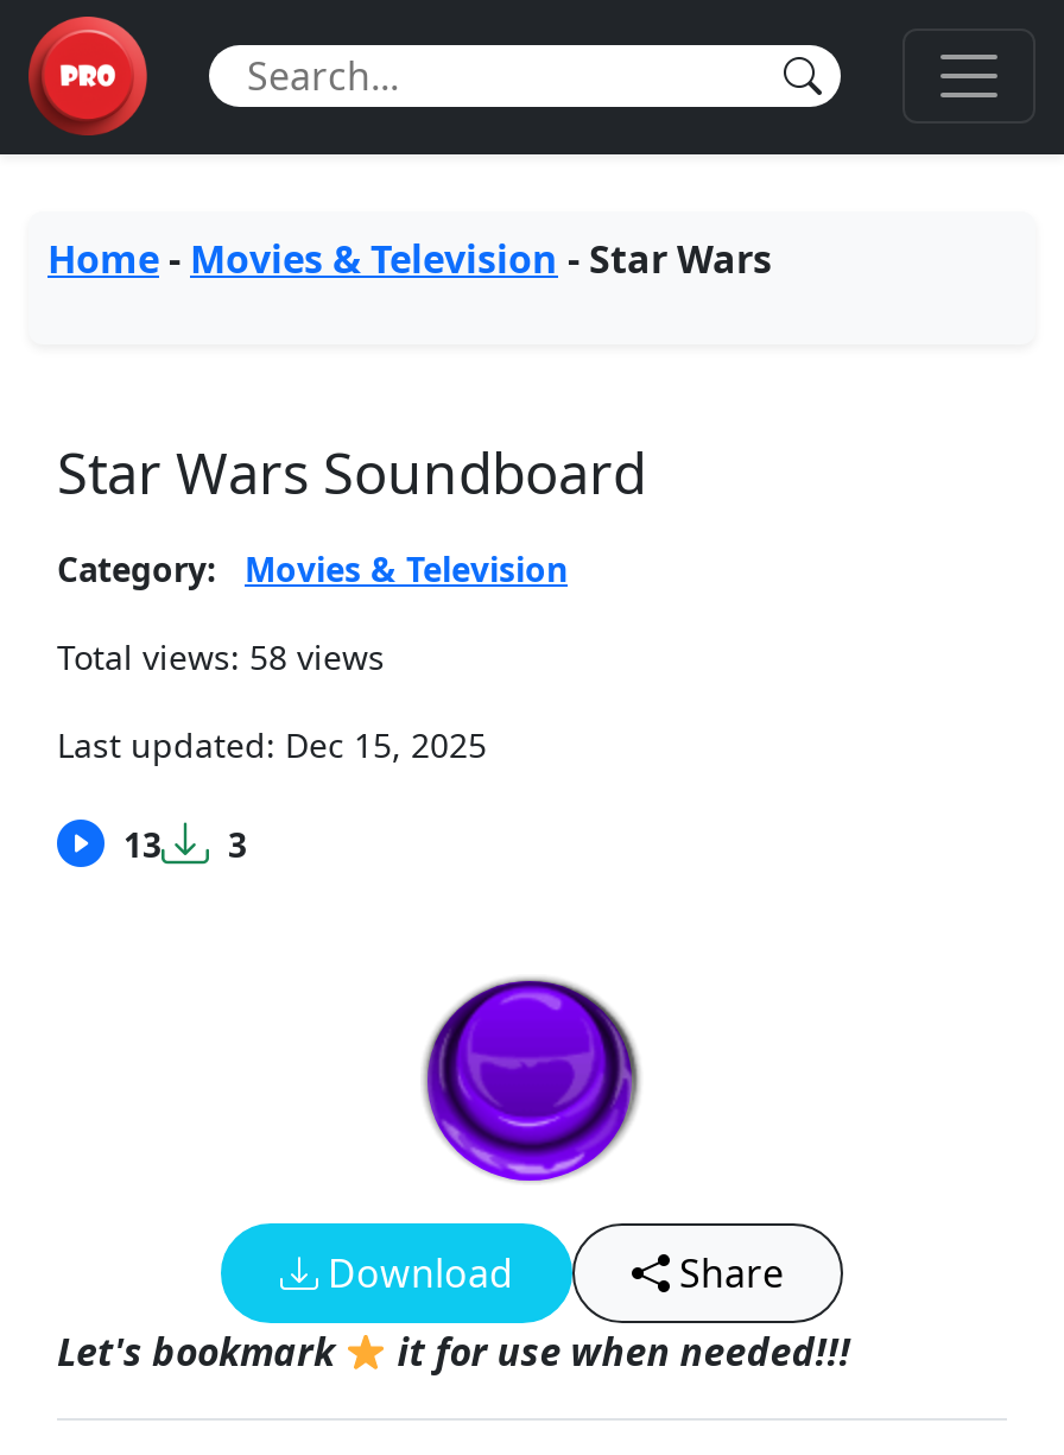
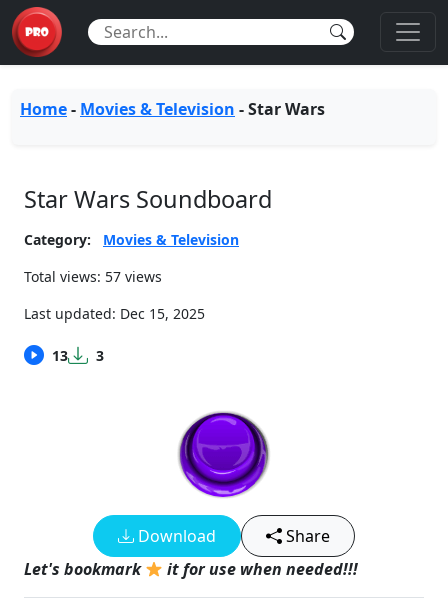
- Total views: 58 views
+ Total views: 57 views
